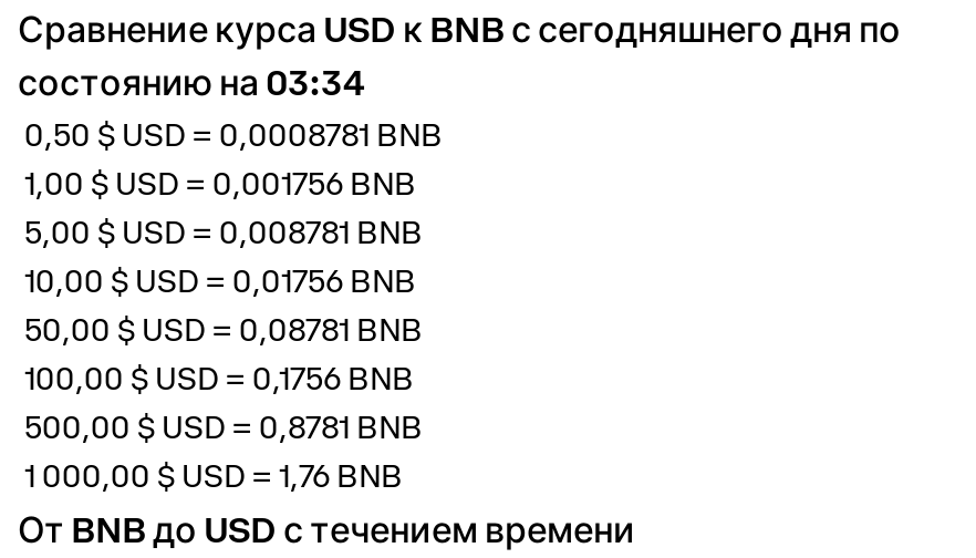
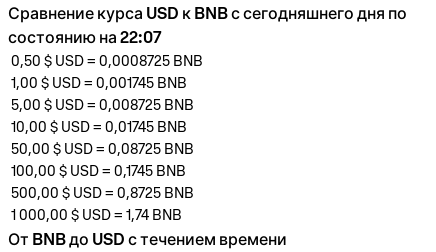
- состоянию на 03:34
+ состоянию на 22:07

- 0,50 $ USD = 0,0008781 BNB
+ 0,50 $ USD = 0,0008725 BNB

- 1,00 $ USD = 0,001756 BNB
+ 1,00 $ USD = 0,001745 BNB

- 5,00 $ USD = 0,008781 BNB
+ 5,00 $ USD = 0,008725 BNB

- 10,00 $ USD = 0,01756 BNB
+ 10,00 $ USD = 0,01745 BNB

- 50,00 $ USD = 0,08781 BNB
+ 50,00 $ USD = 0,08725 BNB

- 100,00 $ USD = 0,1756 BNB
+ 100,00 $ USD = 0,1745 BNB

- 500,00 $ USD = 0,8781 BNB
+ 500,00 $ USD = 0,8725 BNB

- 1 000,00 $ USD = 1,76 BNB
+ 1 000,00 $ USD = 1,74 BNB
